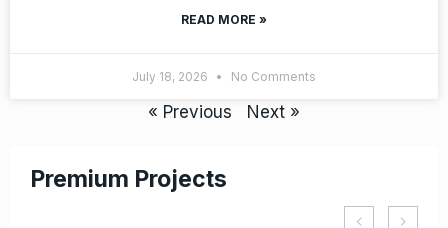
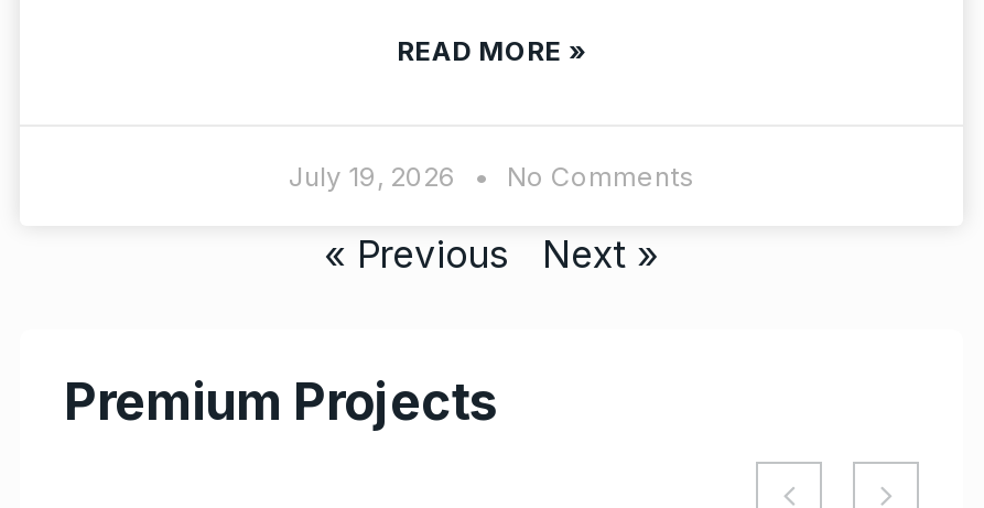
- July 18, 2026 No Comments
+ July 19, 2026 No Comments
